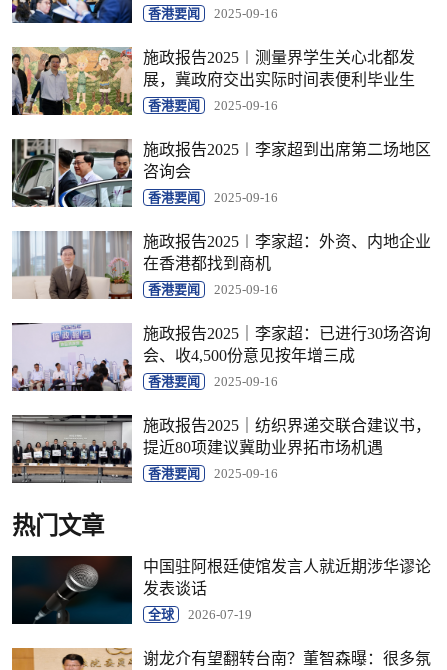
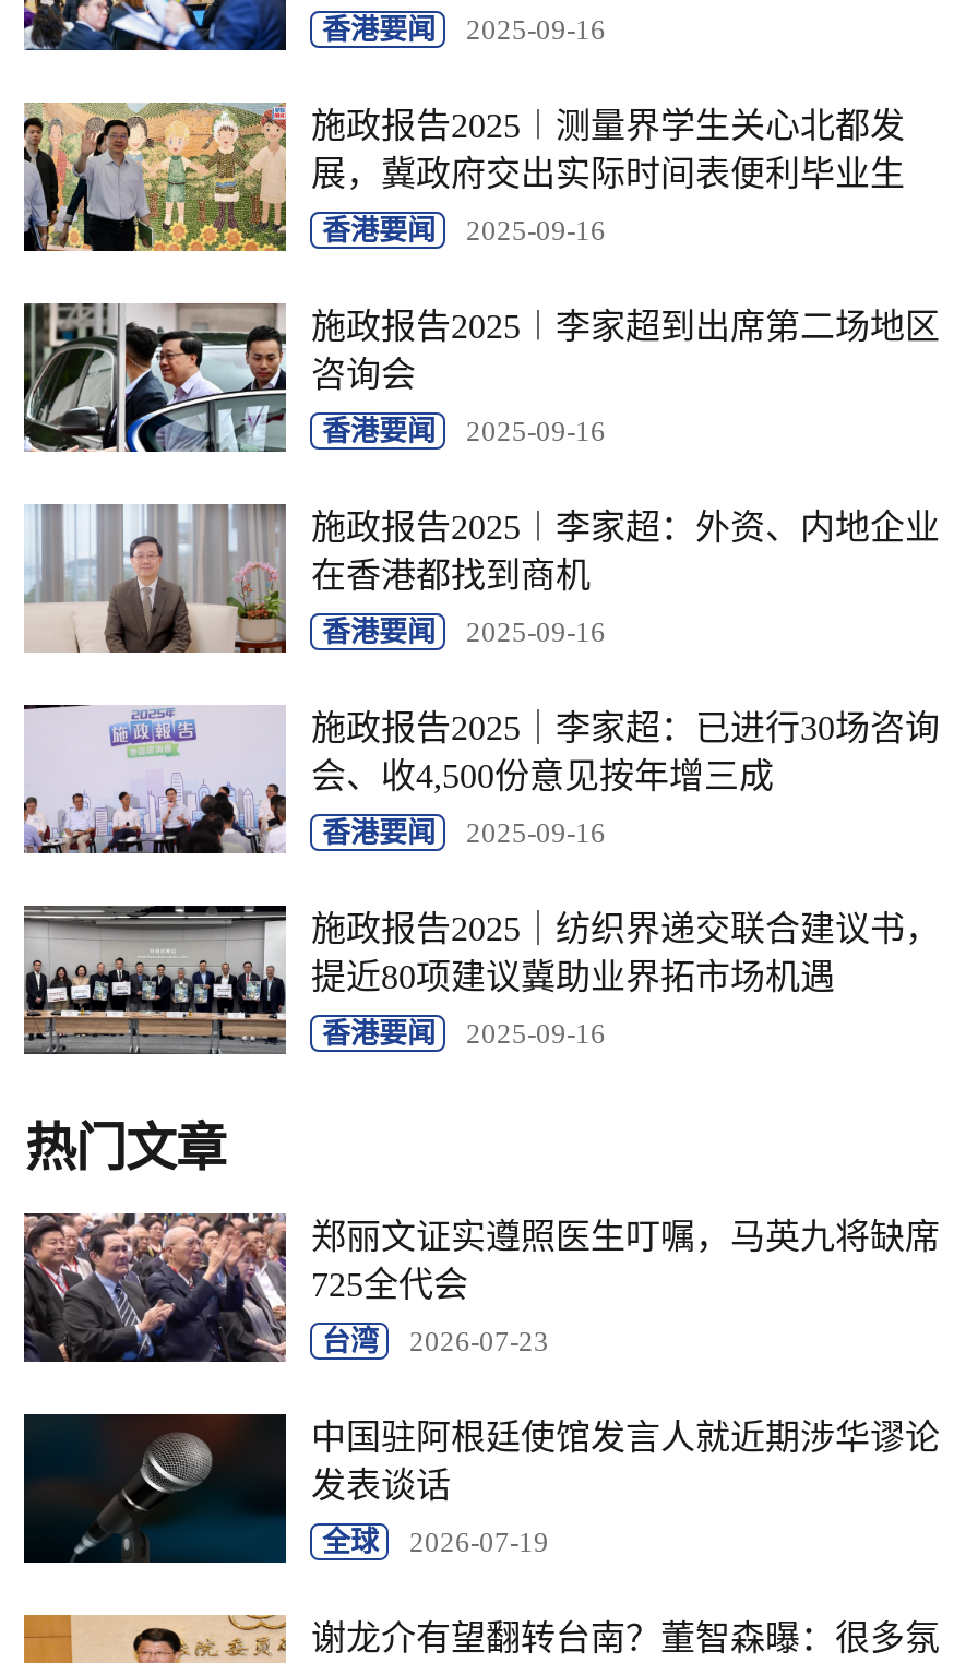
+ [image]
+ 郑丽文证实遵照医生叮嘱，马英九将缺席
+ 725全代会
+ 台湾
+ 2026-07-23
